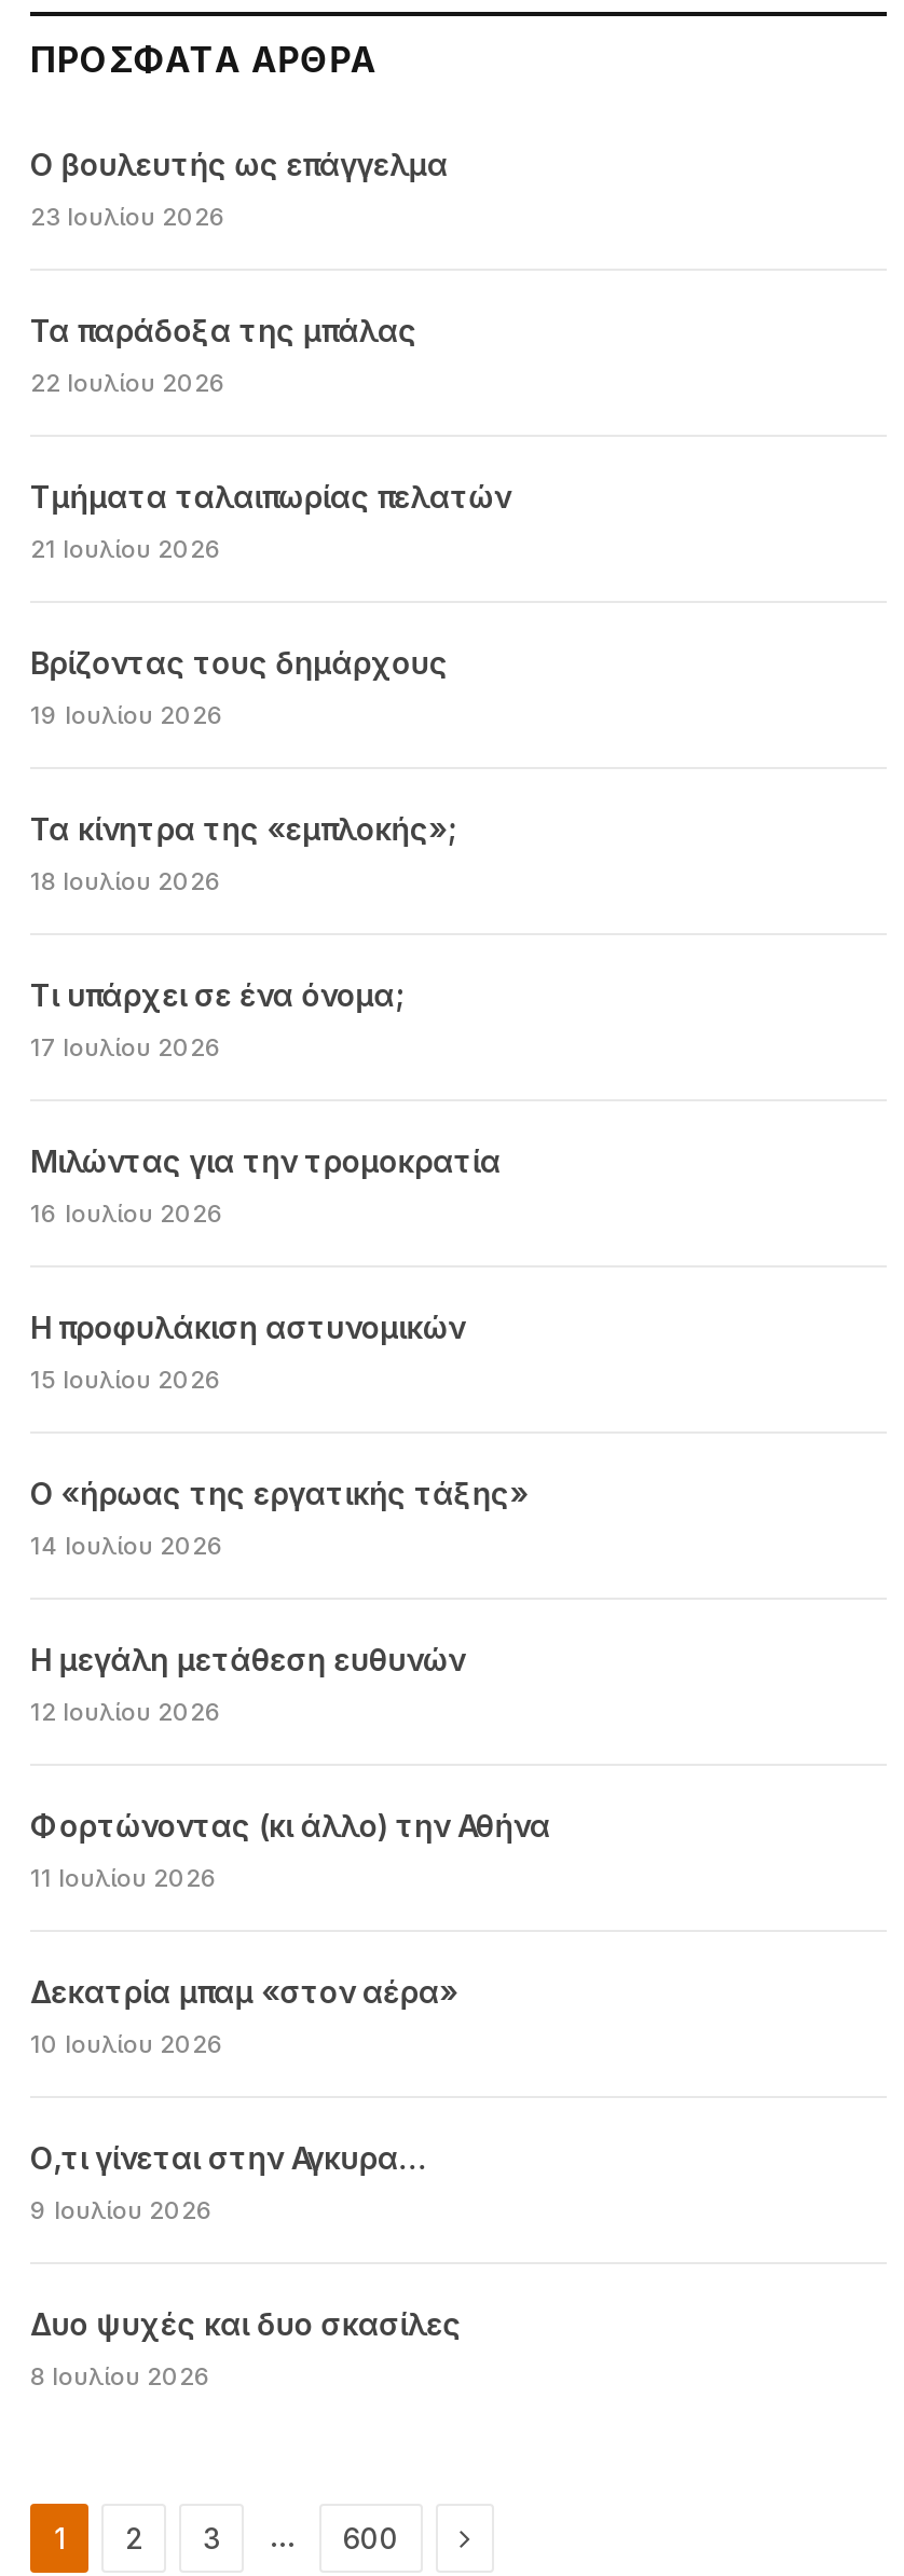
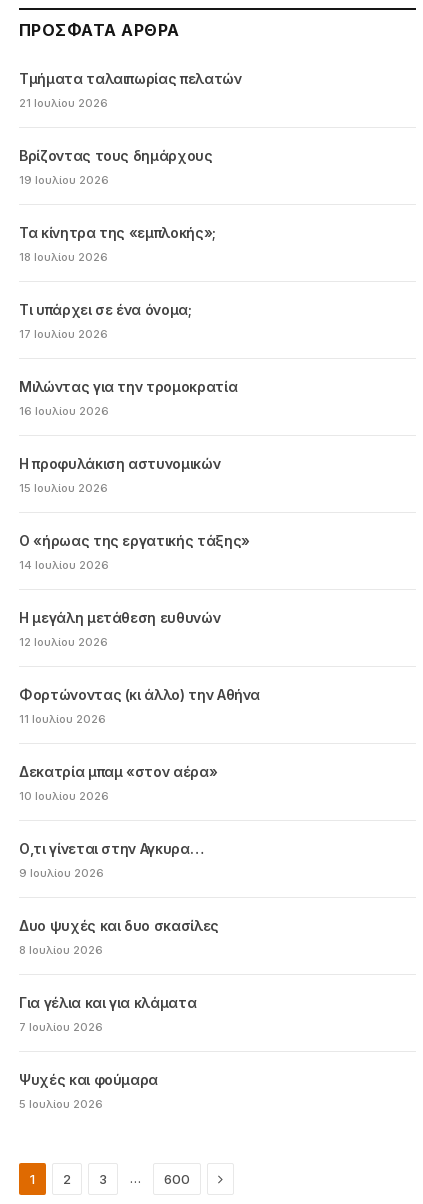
- Ο βουλευτής ως επάγγελμα
- 23 Ιουλίου 2026
- Τα παράδοξα της μπάλας
- 22 Ιουλίου 2026

moved up: Τμήματα ταλαιπωρίας πελατών | 21 Ιουλίου 2026 | Βρίζοντας τους δημάρχους | ... | Δυο ψυχές και δυο σκασίλες | 8 Ιουλίου 2026

+ Για γέλια και για κλάματα
+ 7 Ιουλίου 2026
+ Ψυχές και φούμαρα
+ 5 Ιουλίου 2026
